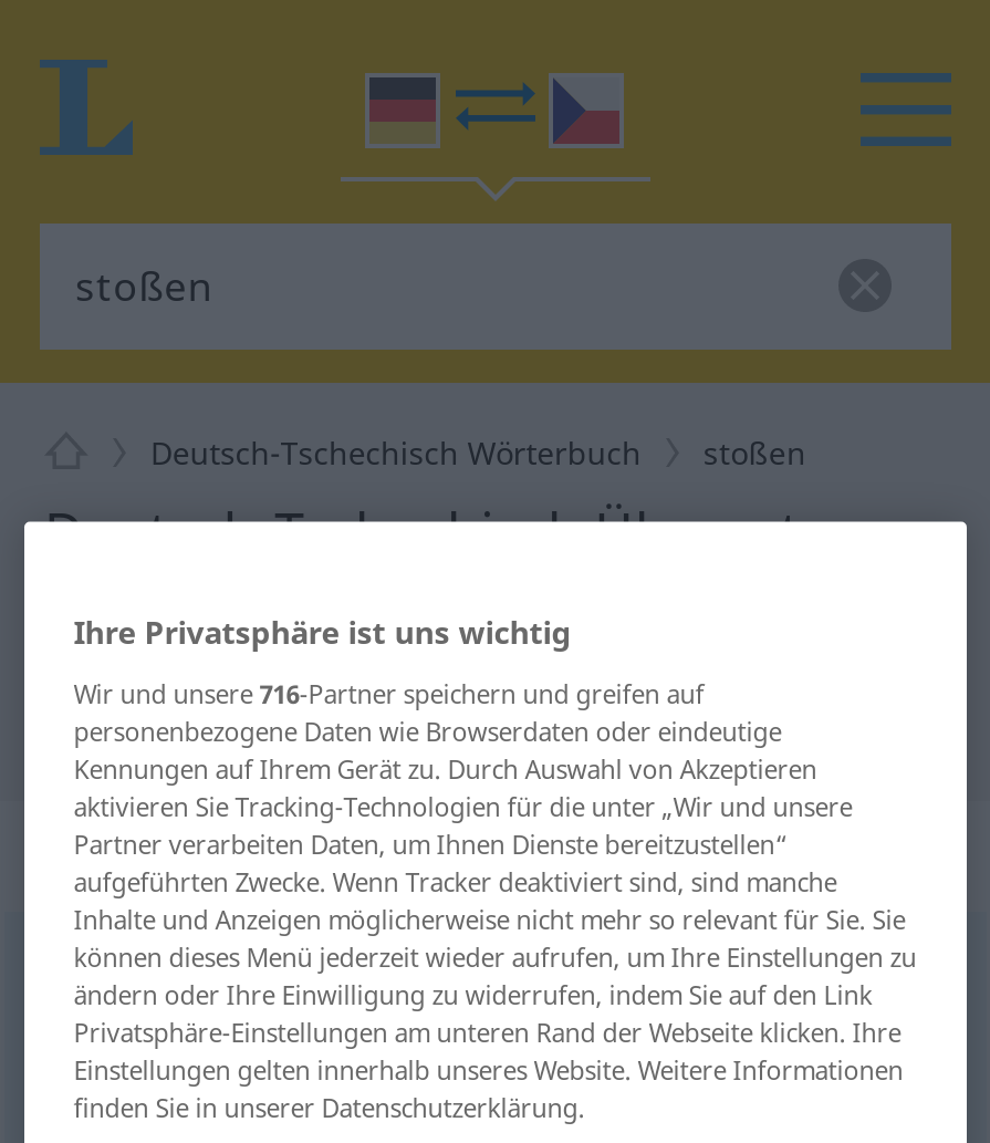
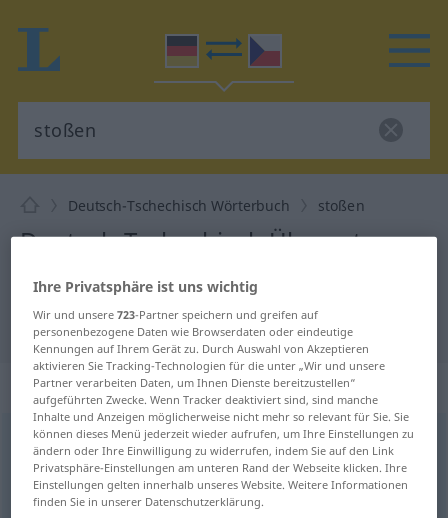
- Wir und unsere 716-Partner speichern und greifen auf
+ Wir und unsere 723-Partner speichern und greifen auf
